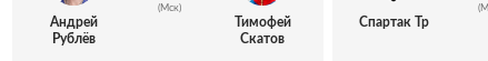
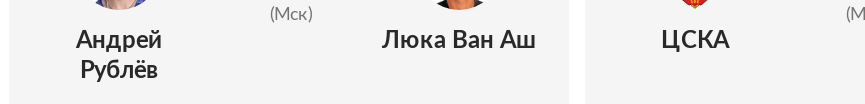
- Тимофей
- Скатов
+ Люка Ван Аш

- Спартак Тр
+ ЦСКА
